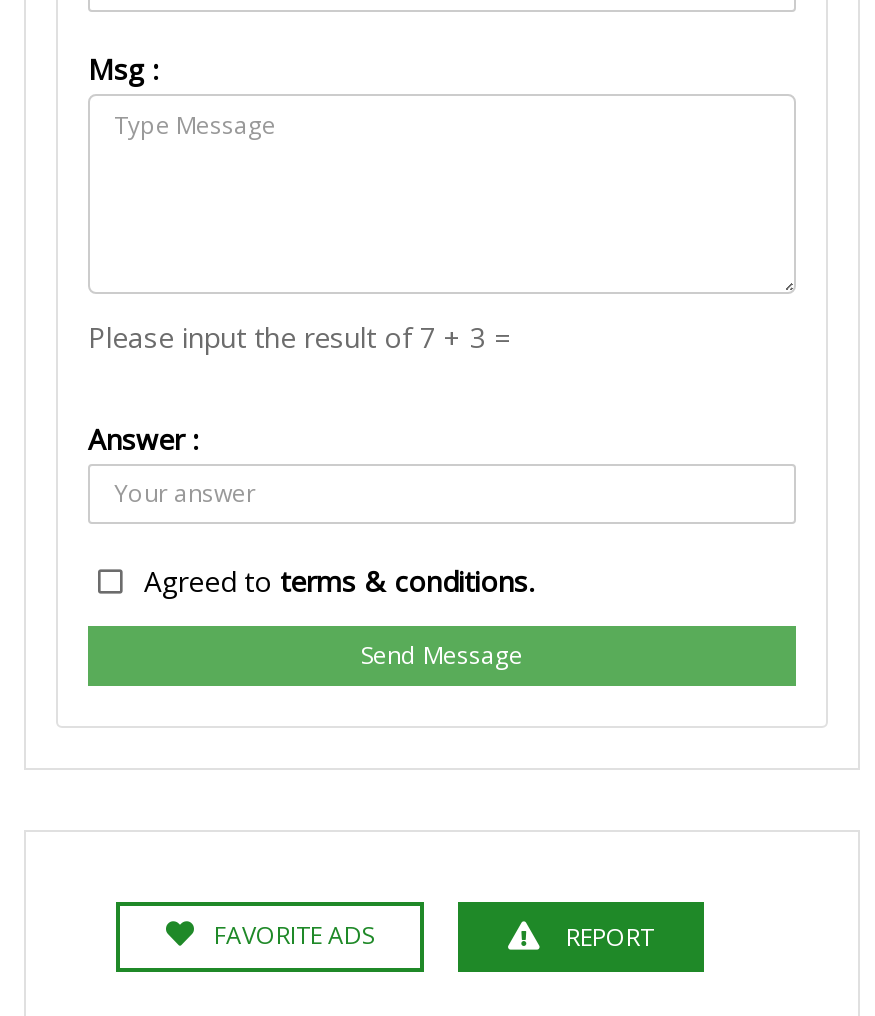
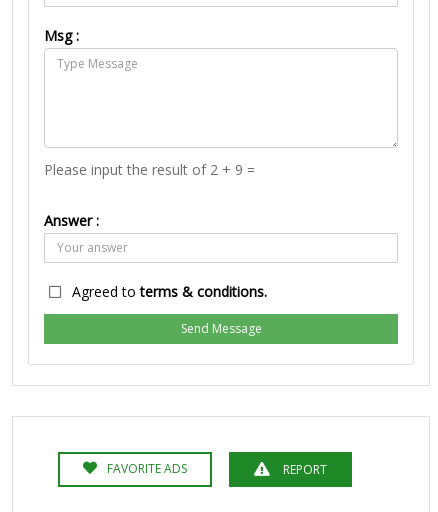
- Please input the result of 7 + 3 =
+ Please input the result of 2 + 9 =
